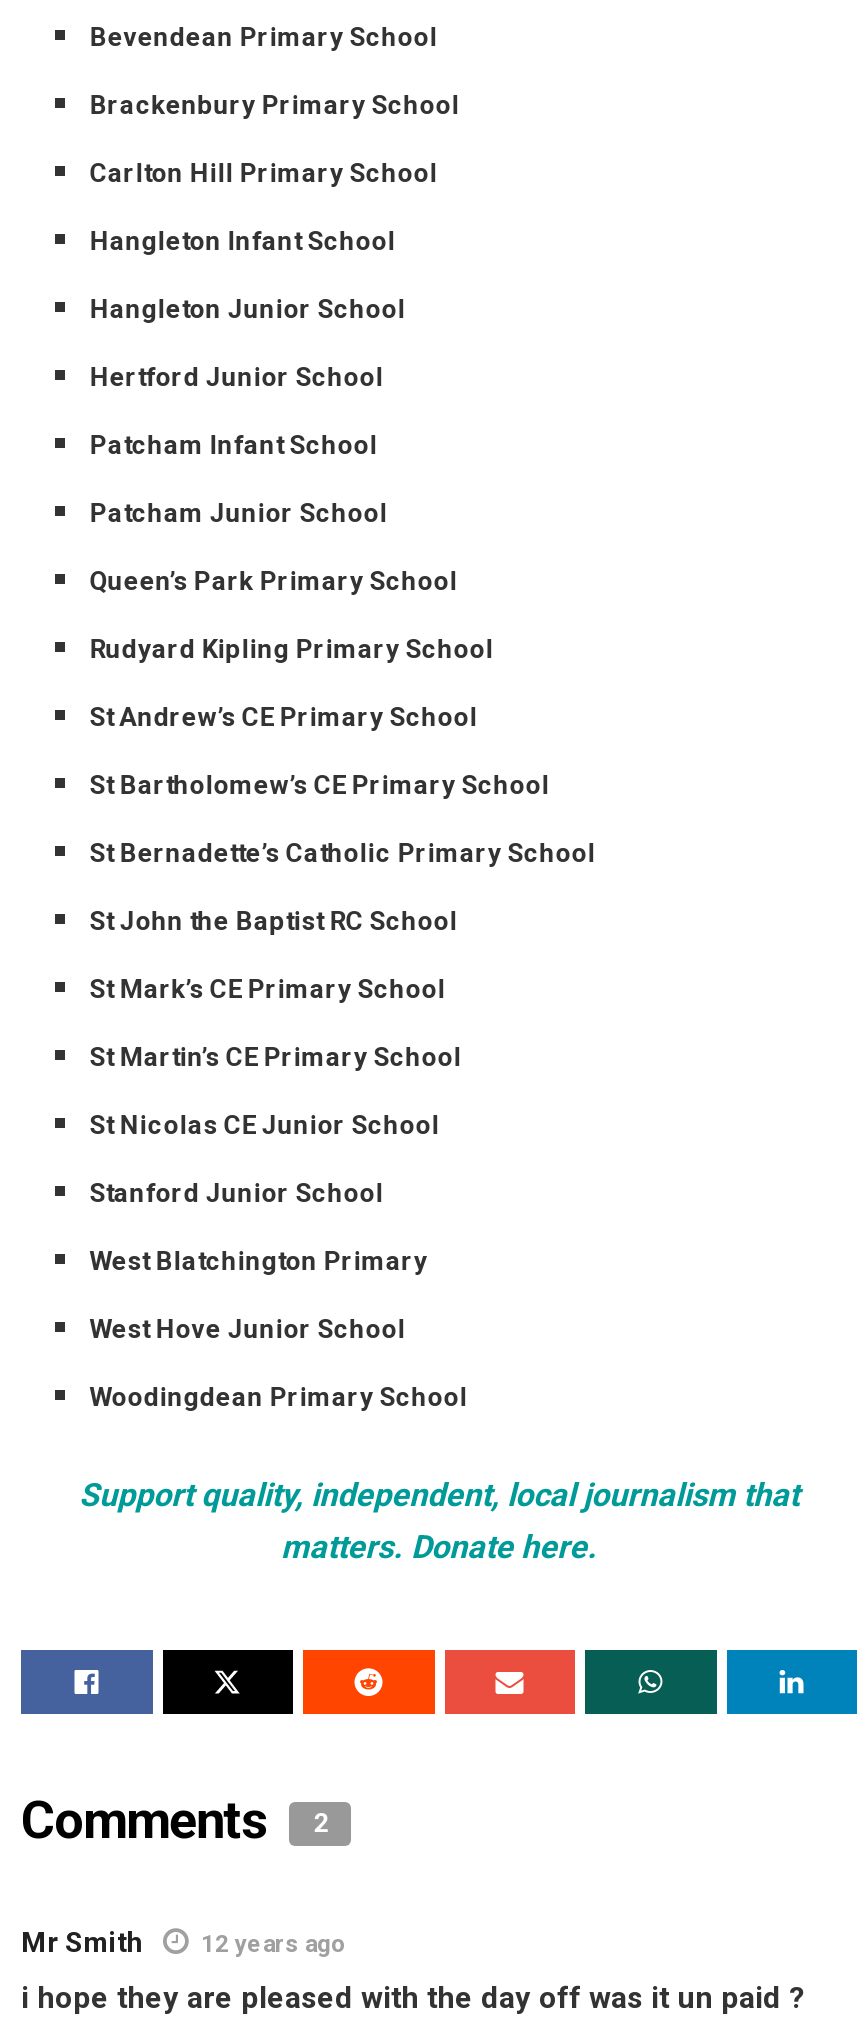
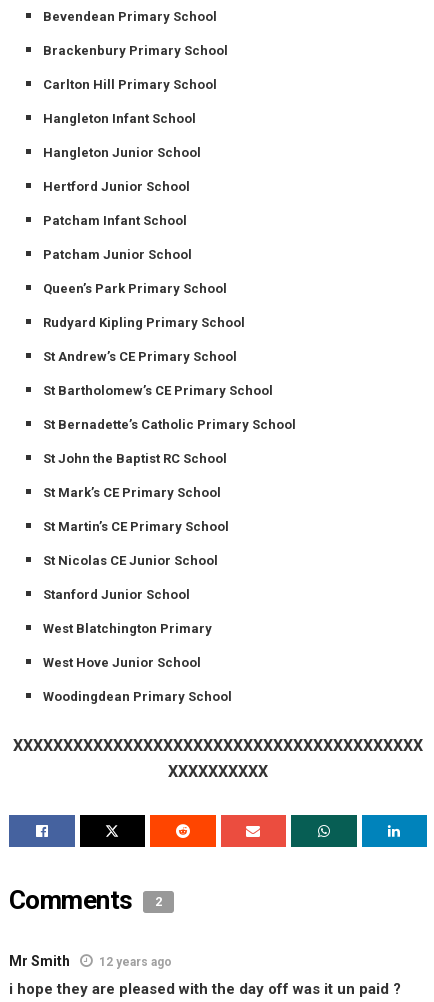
- Support quality, independent, local journalism that
- matters. Donate here.
+ XXXXXXXXXXXXXXXXXXXXXXXXXXXXXXXXXXXXXXXXX
+ XXXXXXXXXX
